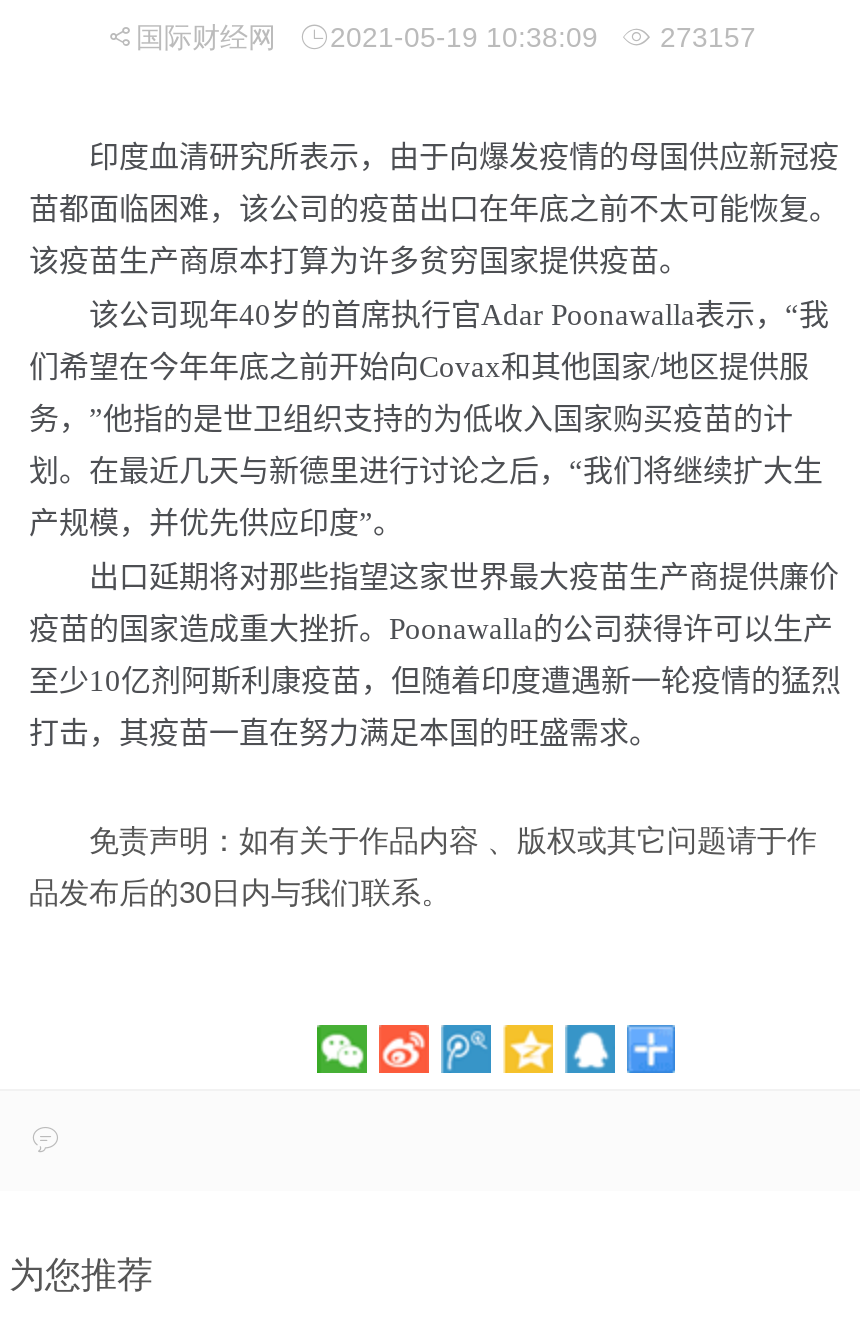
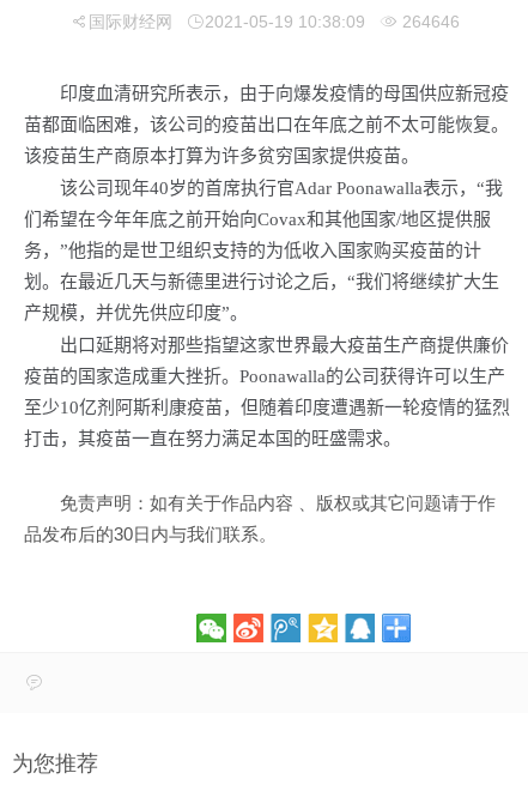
- 国际财经网 2021-05-19 10:38:09 273157
+ 国际财经网 2021-05-19 10:38:09 264646
